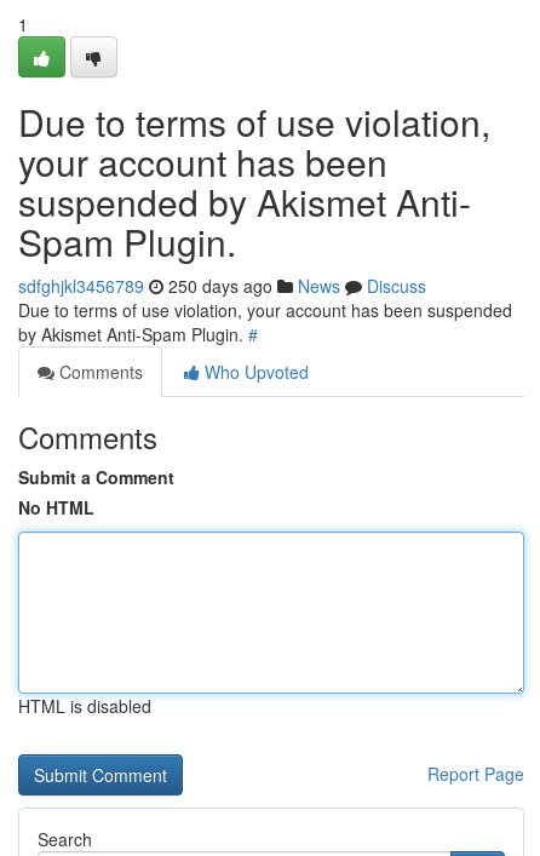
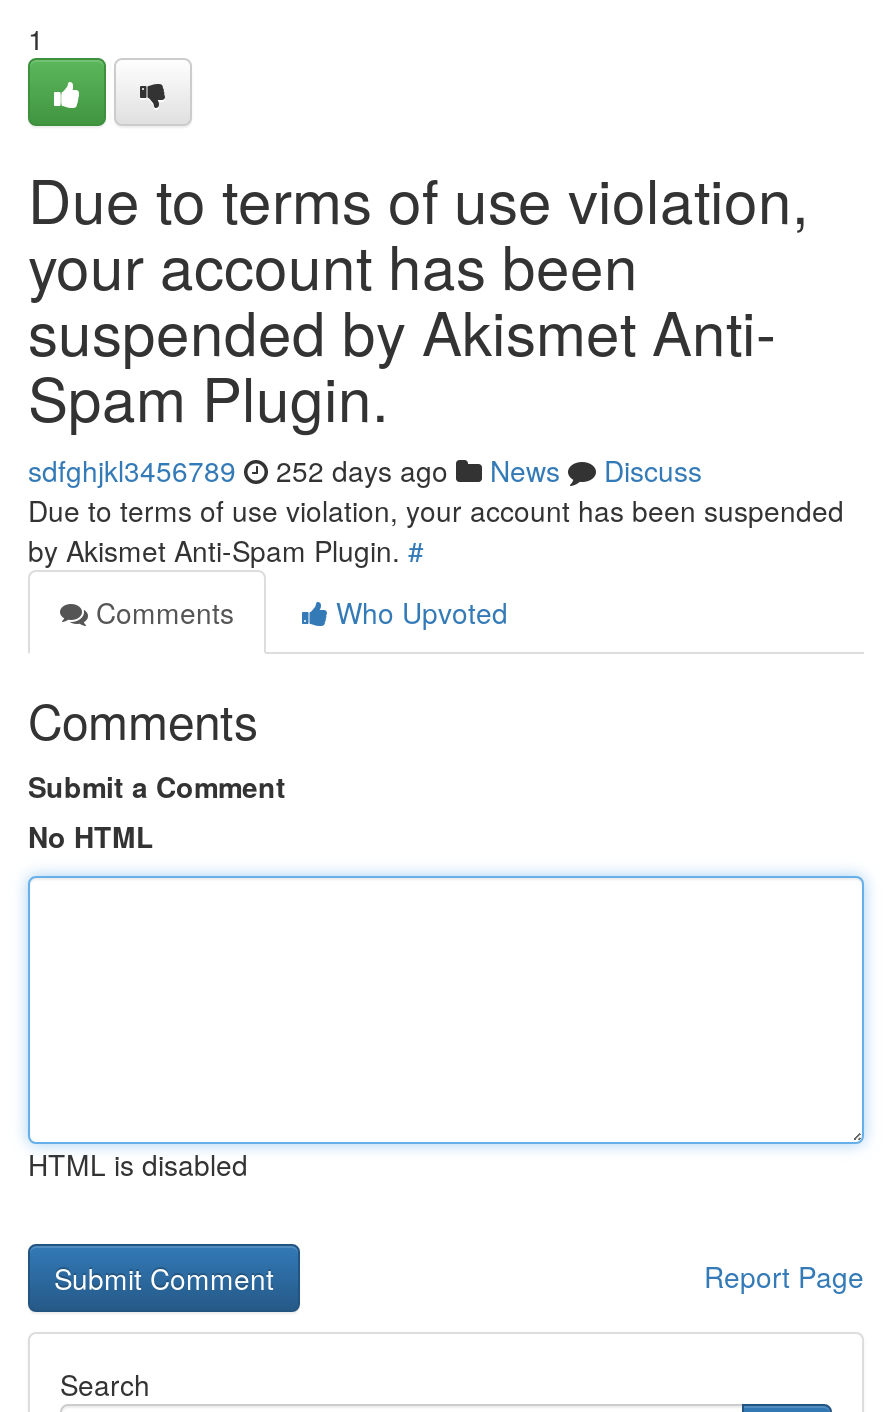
- sdfghjkl3456789 250 days ago News Discuss
+ sdfghjkl3456789 252 days ago News Discuss
